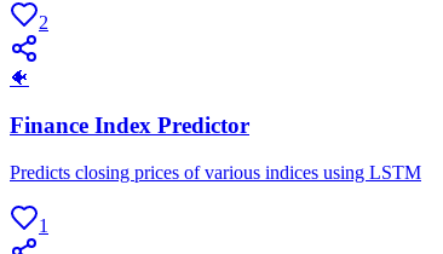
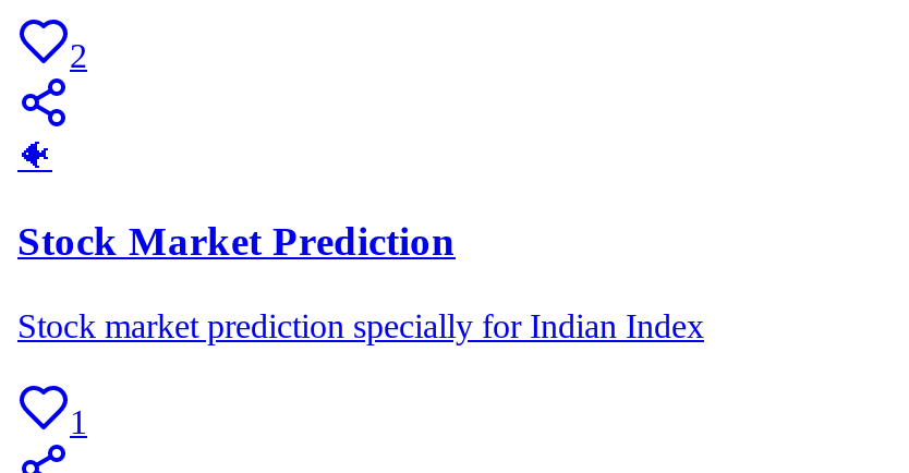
- Finance Index Predictor
+ Stock Market Prediction

- Predicts closing prices of various indices using LSTM
+ Stock market prediction specially for Indian Index
